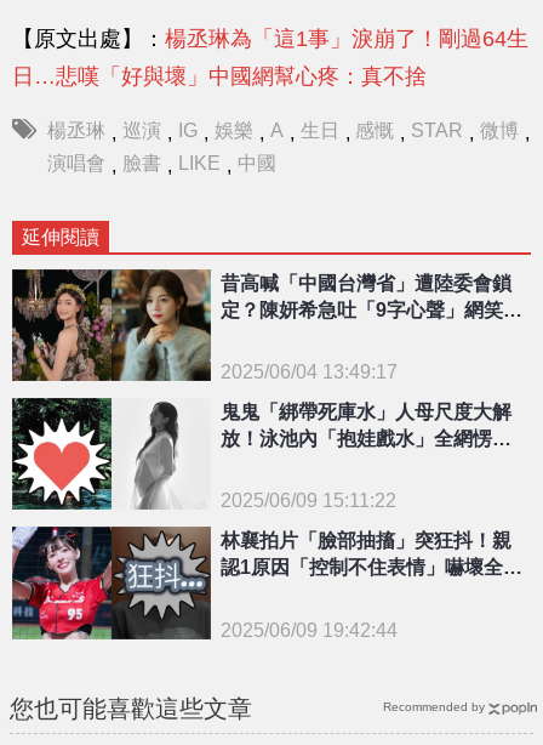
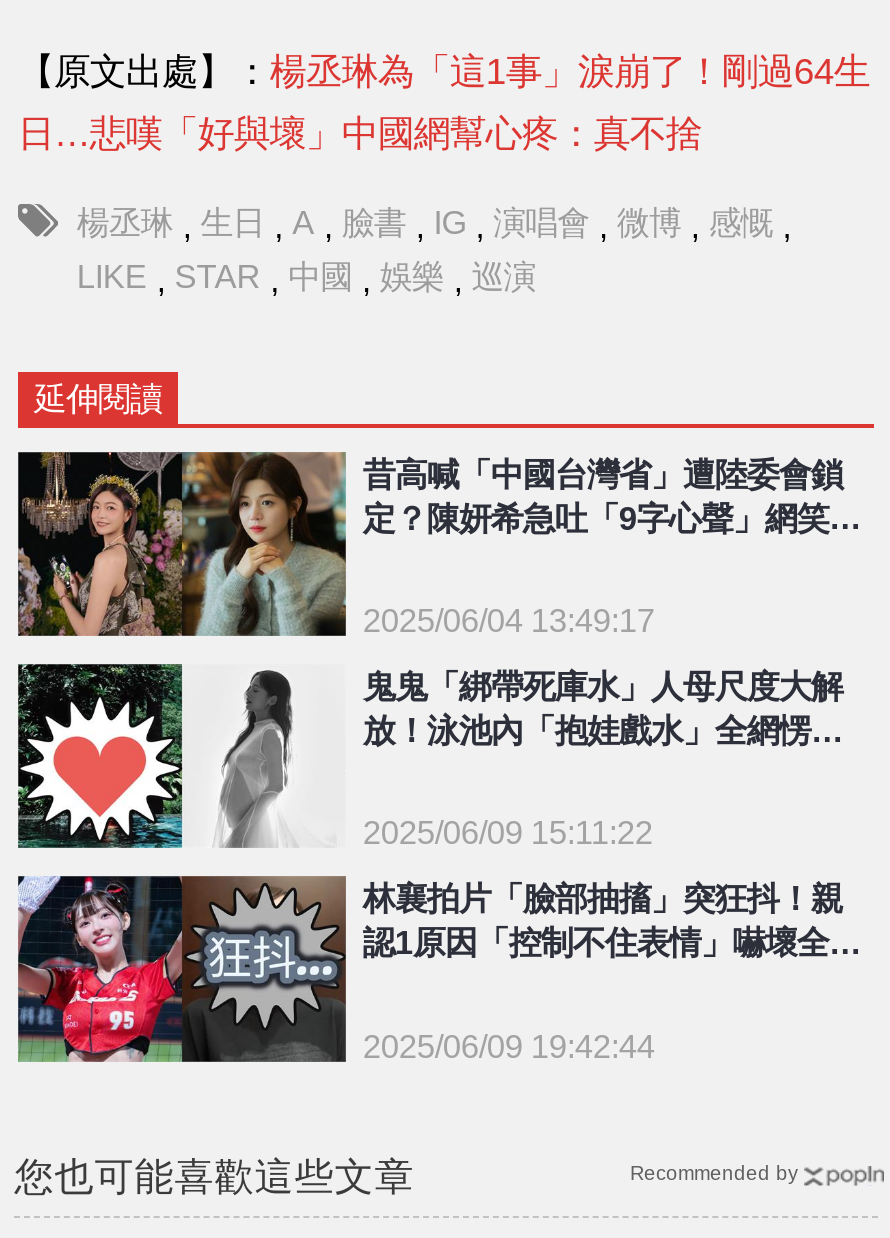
- 楊丞琳 , 巡演 , IG , 娛樂 , A , 生日 , 感慨 , STAR , 微博 ,
- 演唱會 , 臉書 , LIKE , 中國
+ 楊丞琳 , 生日 , A , 臉書 , IG , 演唱會 , 微博 , 感慨 ,
+ LIKE , STAR , 中國 , 娛樂 , 巡演
